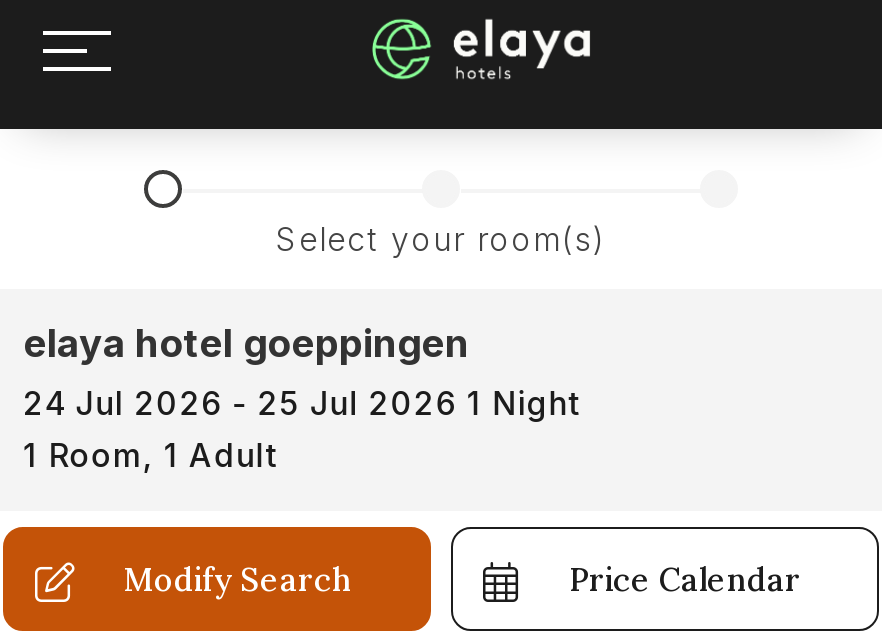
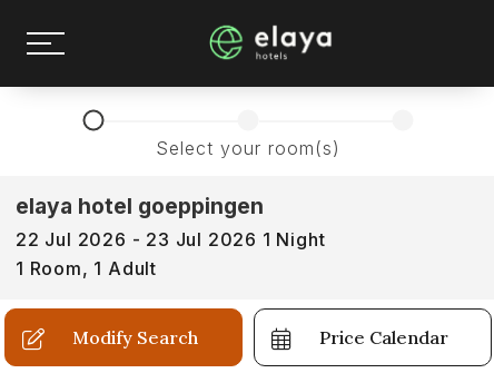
- 24 Jul 2026 - 25 Jul 2026 1 Night
+ 22 Jul 2026 - 23 Jul 2026 1 Night
